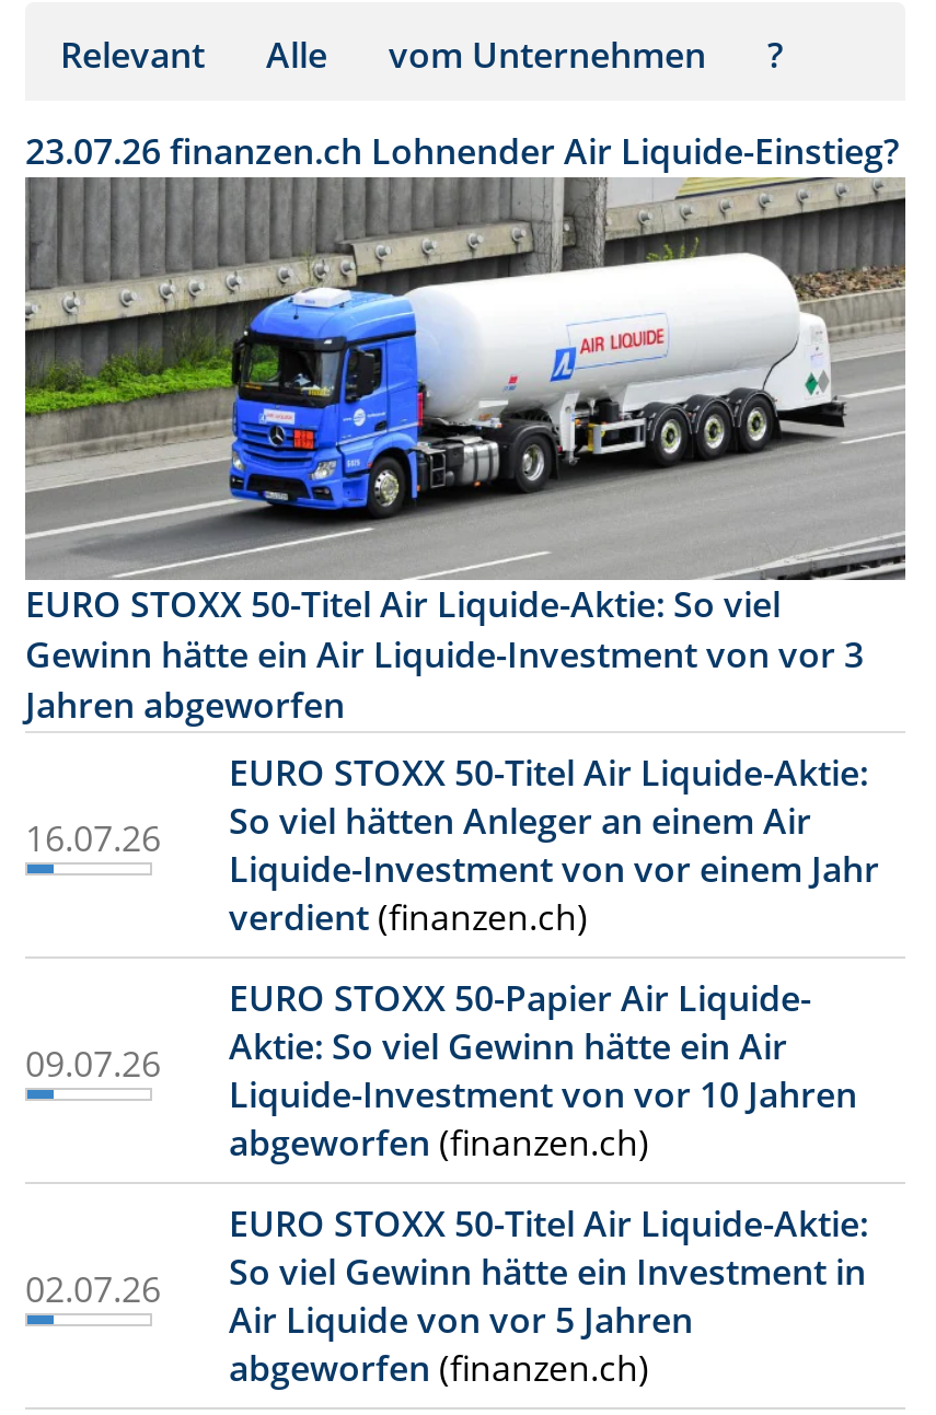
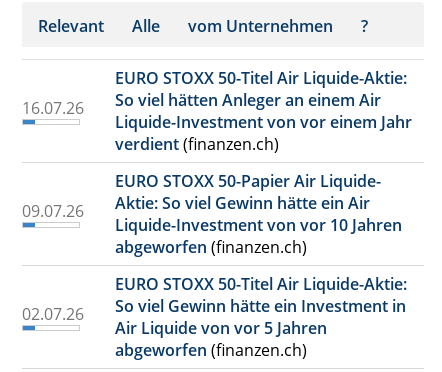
- 23.07.26 finanzen.ch Lohnender Air Liquide-Einstieg?

- [image]
- EURO STOXX 50-Titel Air Liquide-Aktie: So viel
- Gewinn hätte ein Air Liquide-Investment von vor 3
- Jahren abgeworfen
